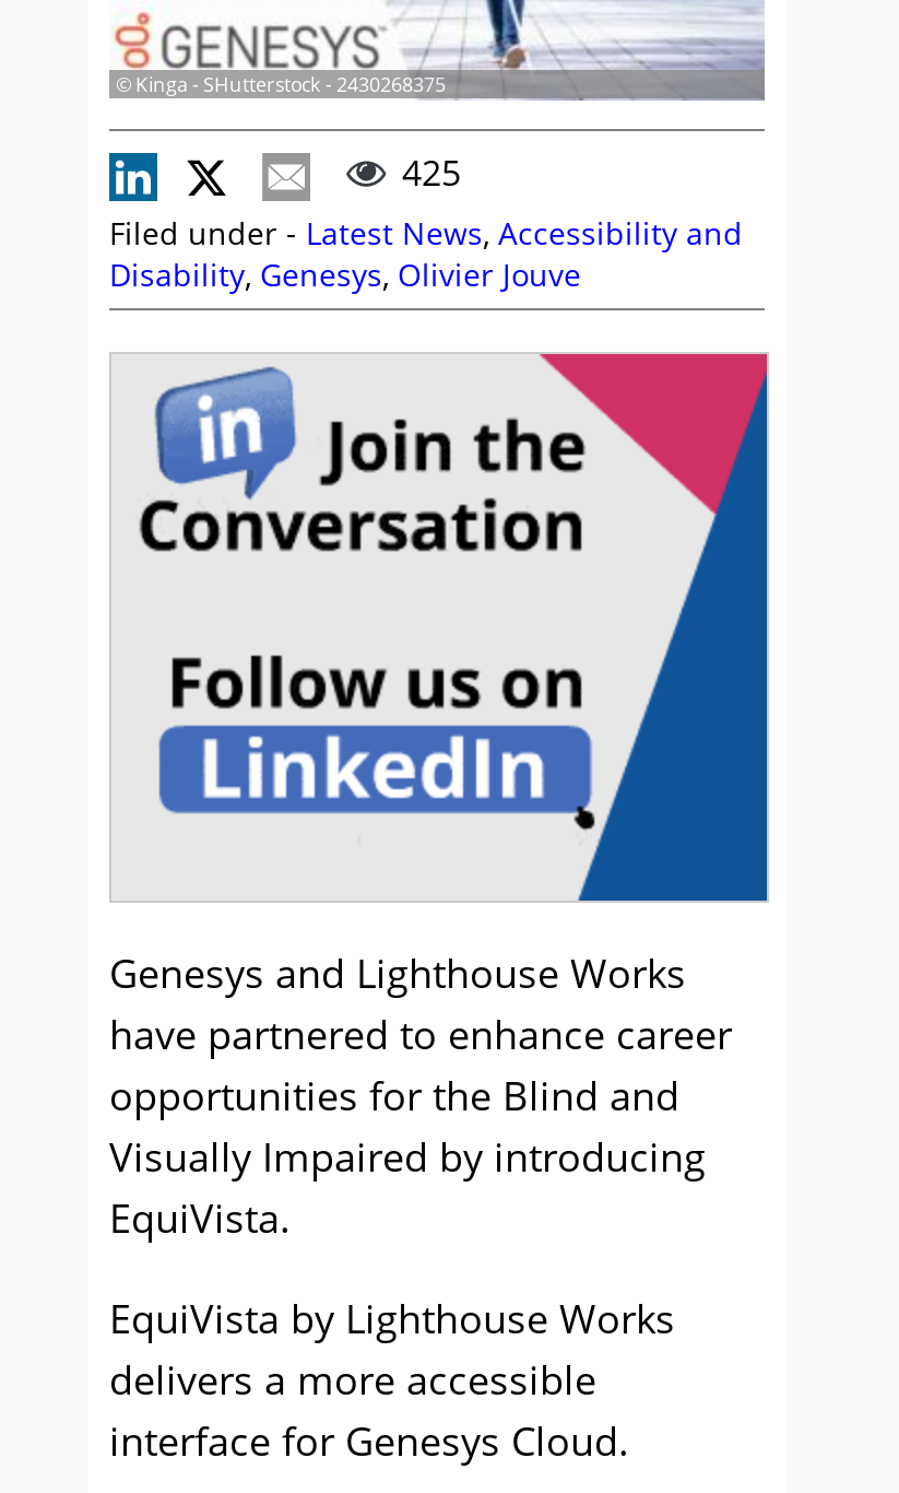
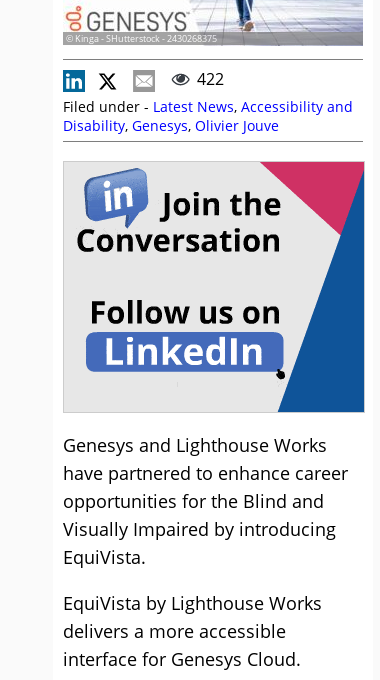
- 425
+ 422
